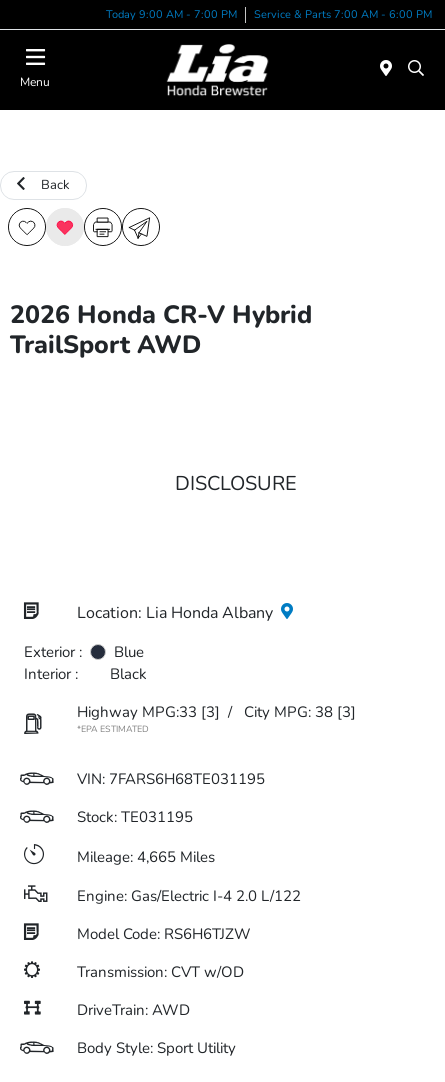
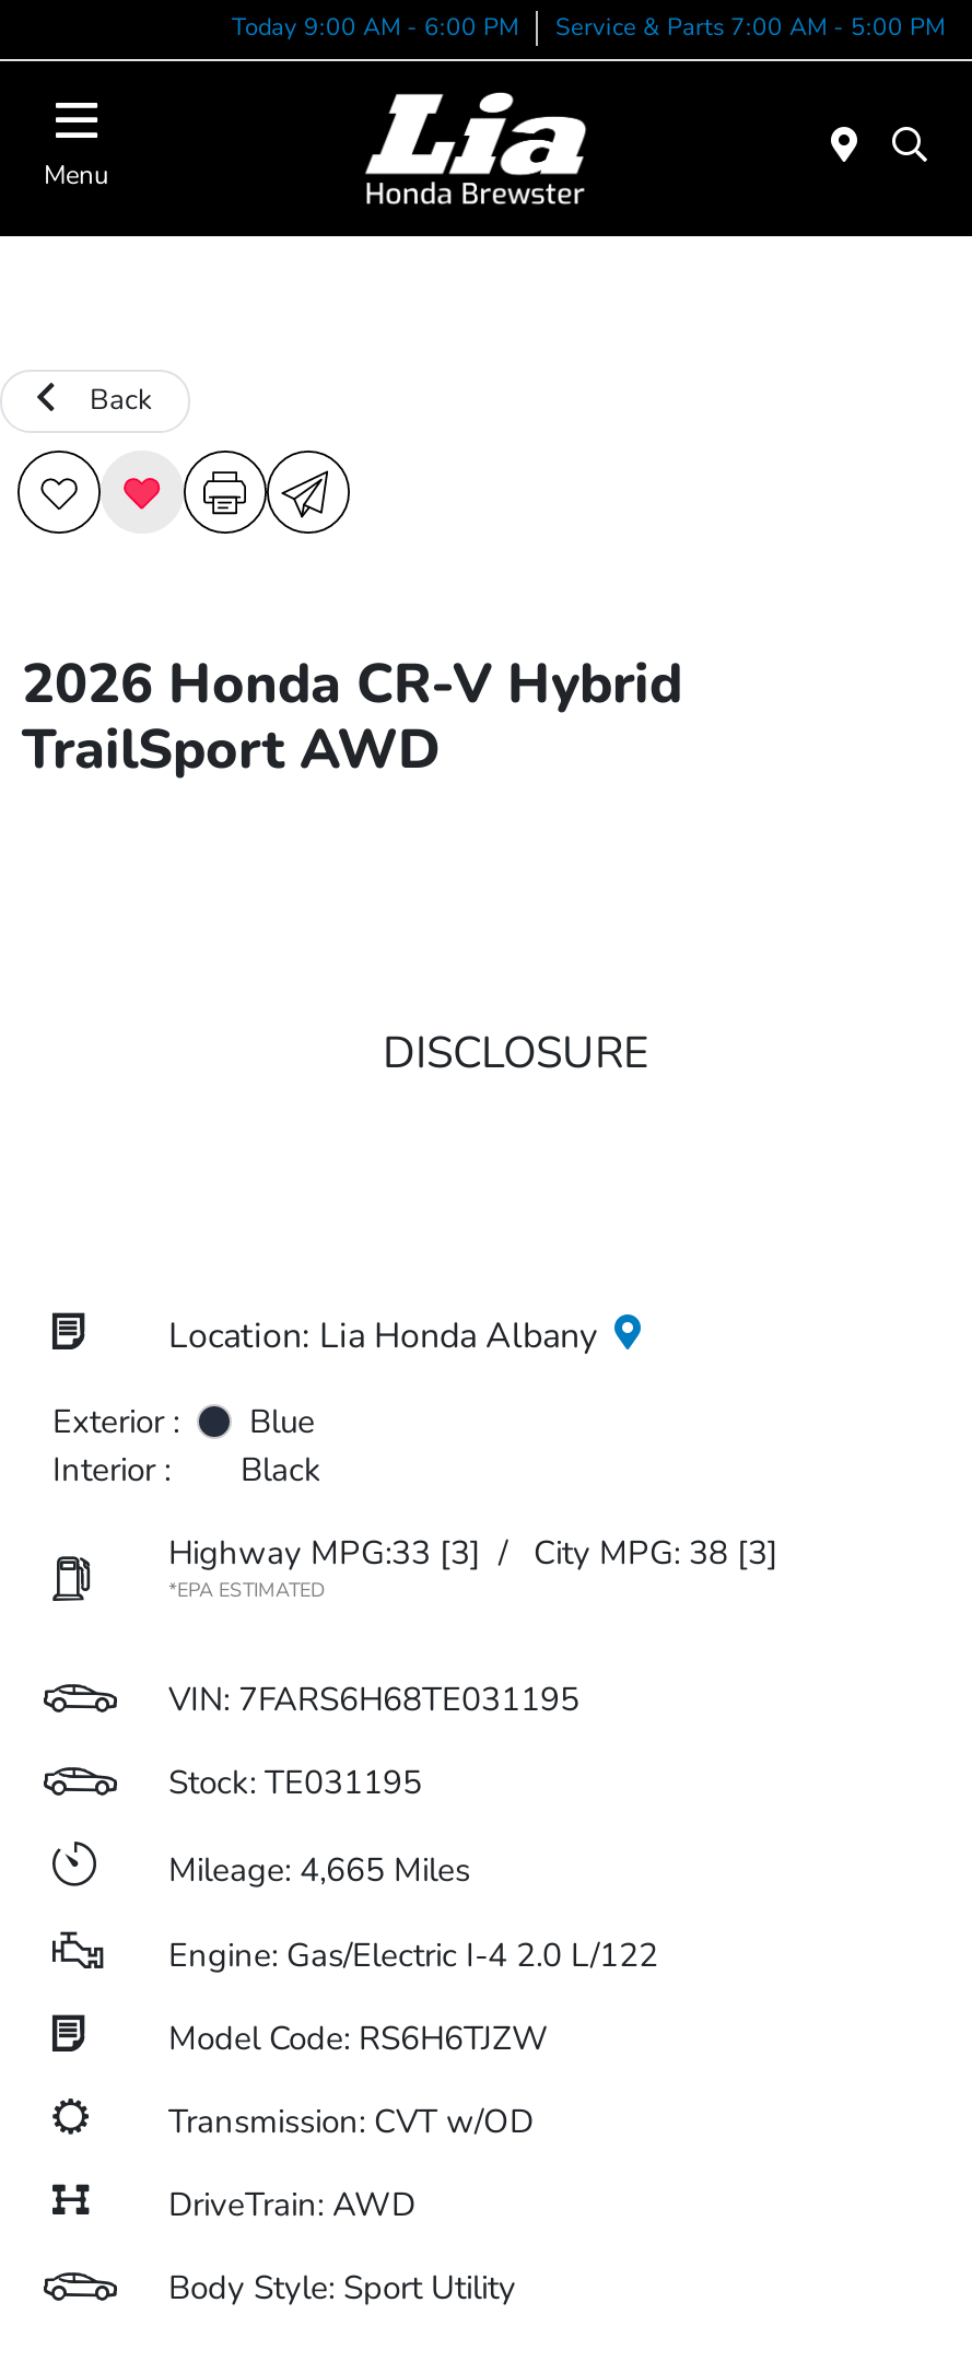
- Today 9:00 AM - 7:00 PM
+ Today 9:00 AM - 6:00 PM

- Service & Parts 7:00 AM - 6:00 PM
+ Service & Parts 7:00 AM - 5:00 PM
